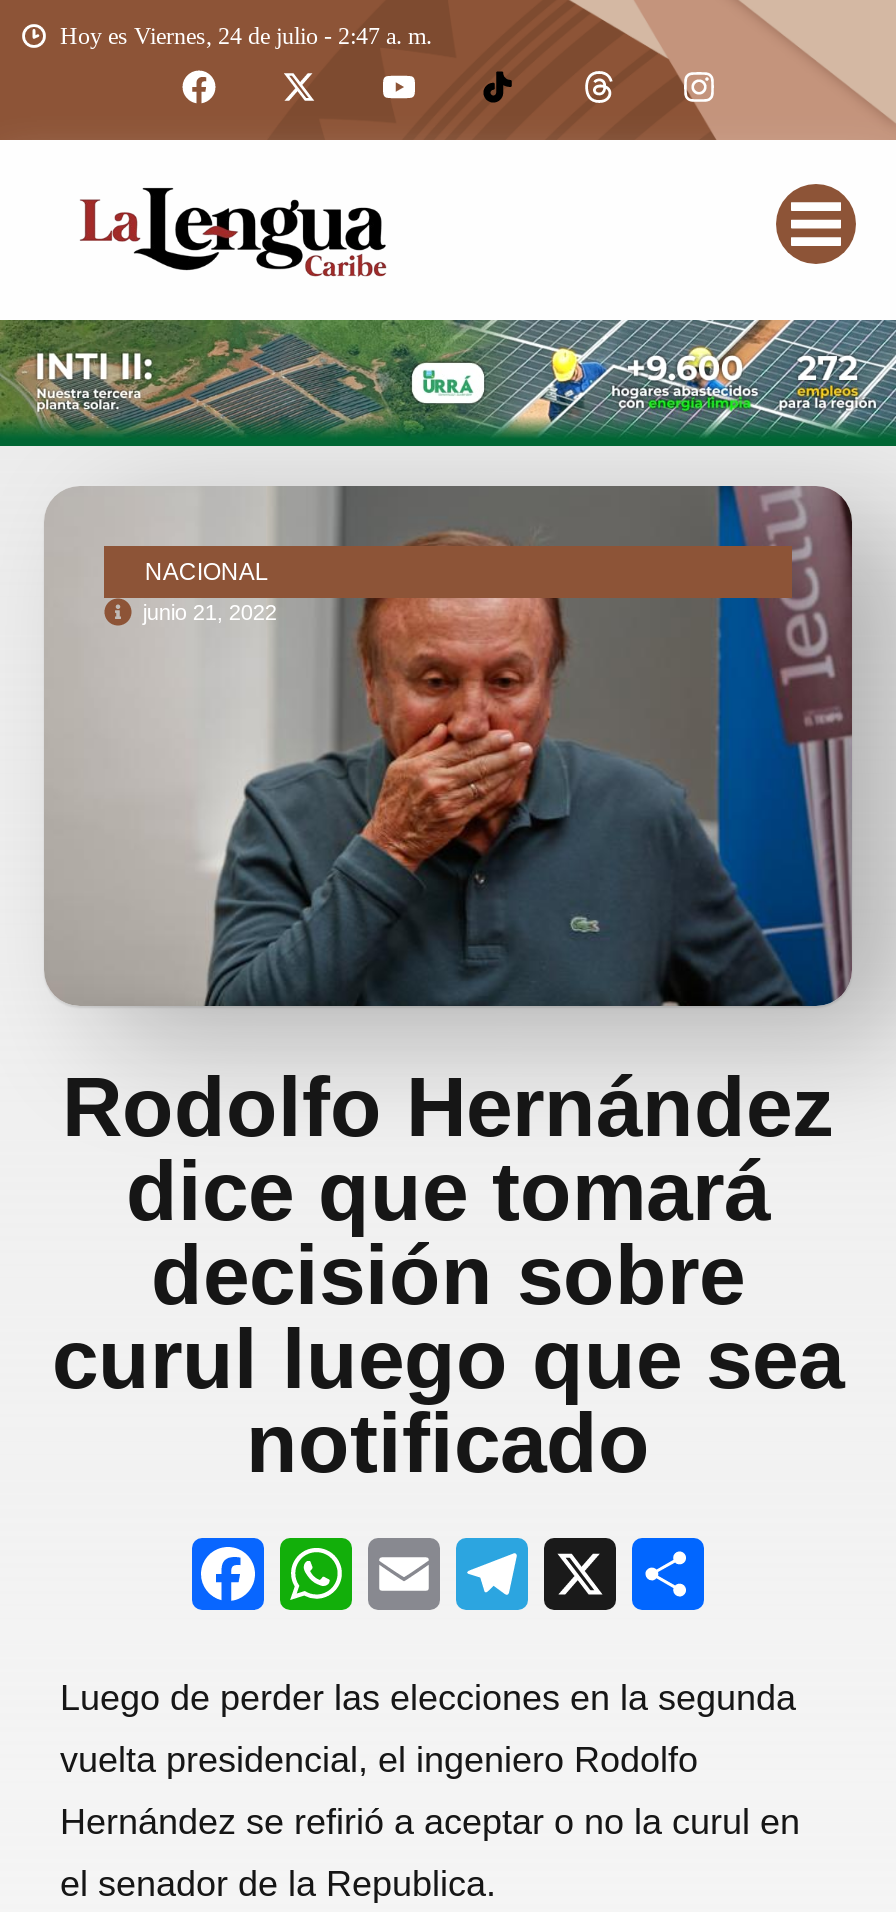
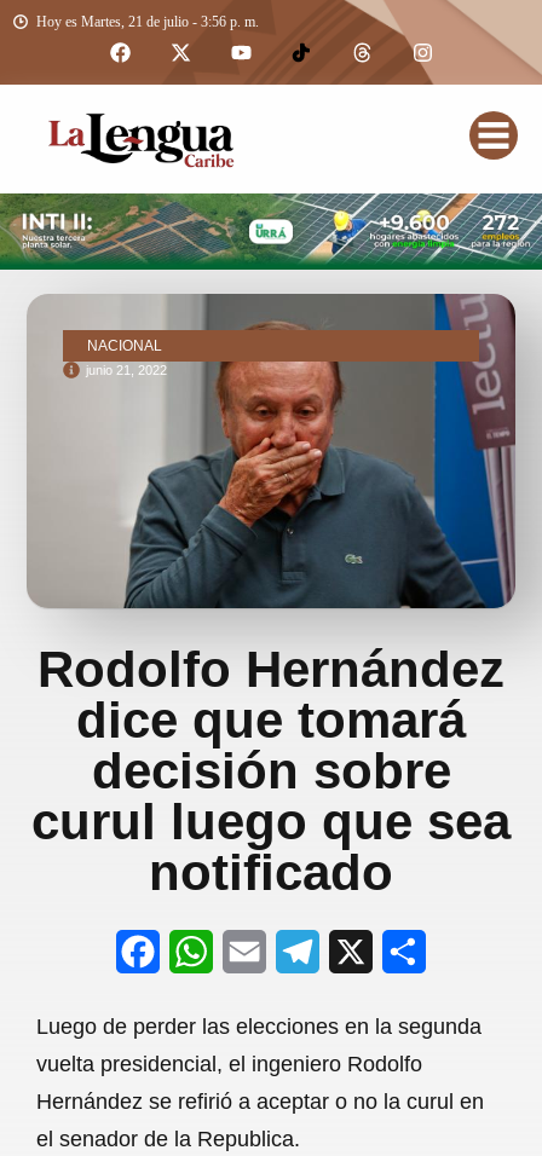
- Hoy es Viernes, 24 de julio - 2:47 a. m.
+ Hoy es Martes, 21 de julio - 3:56 p. m.
